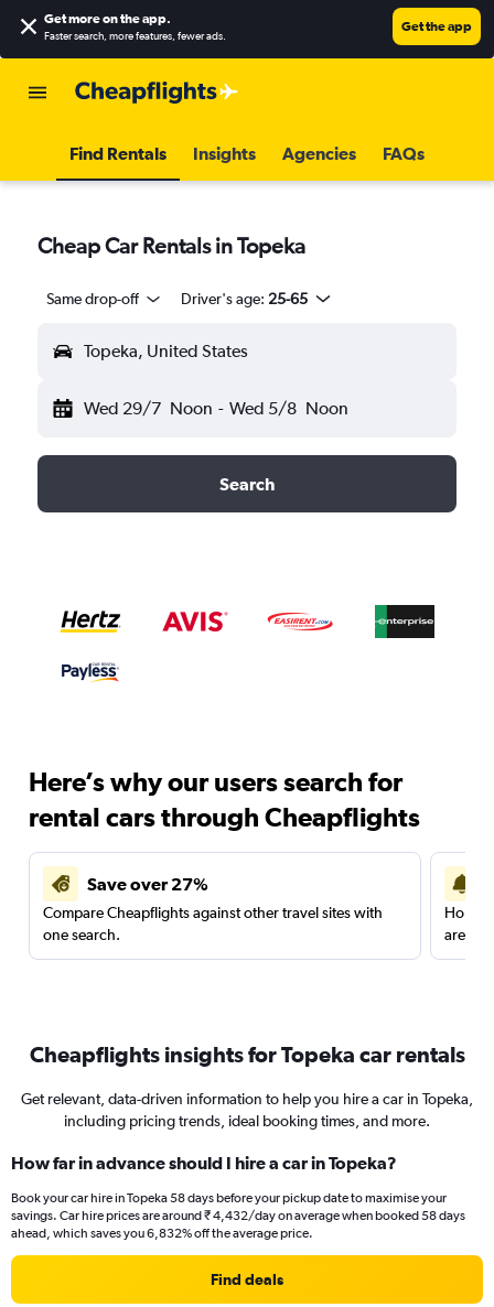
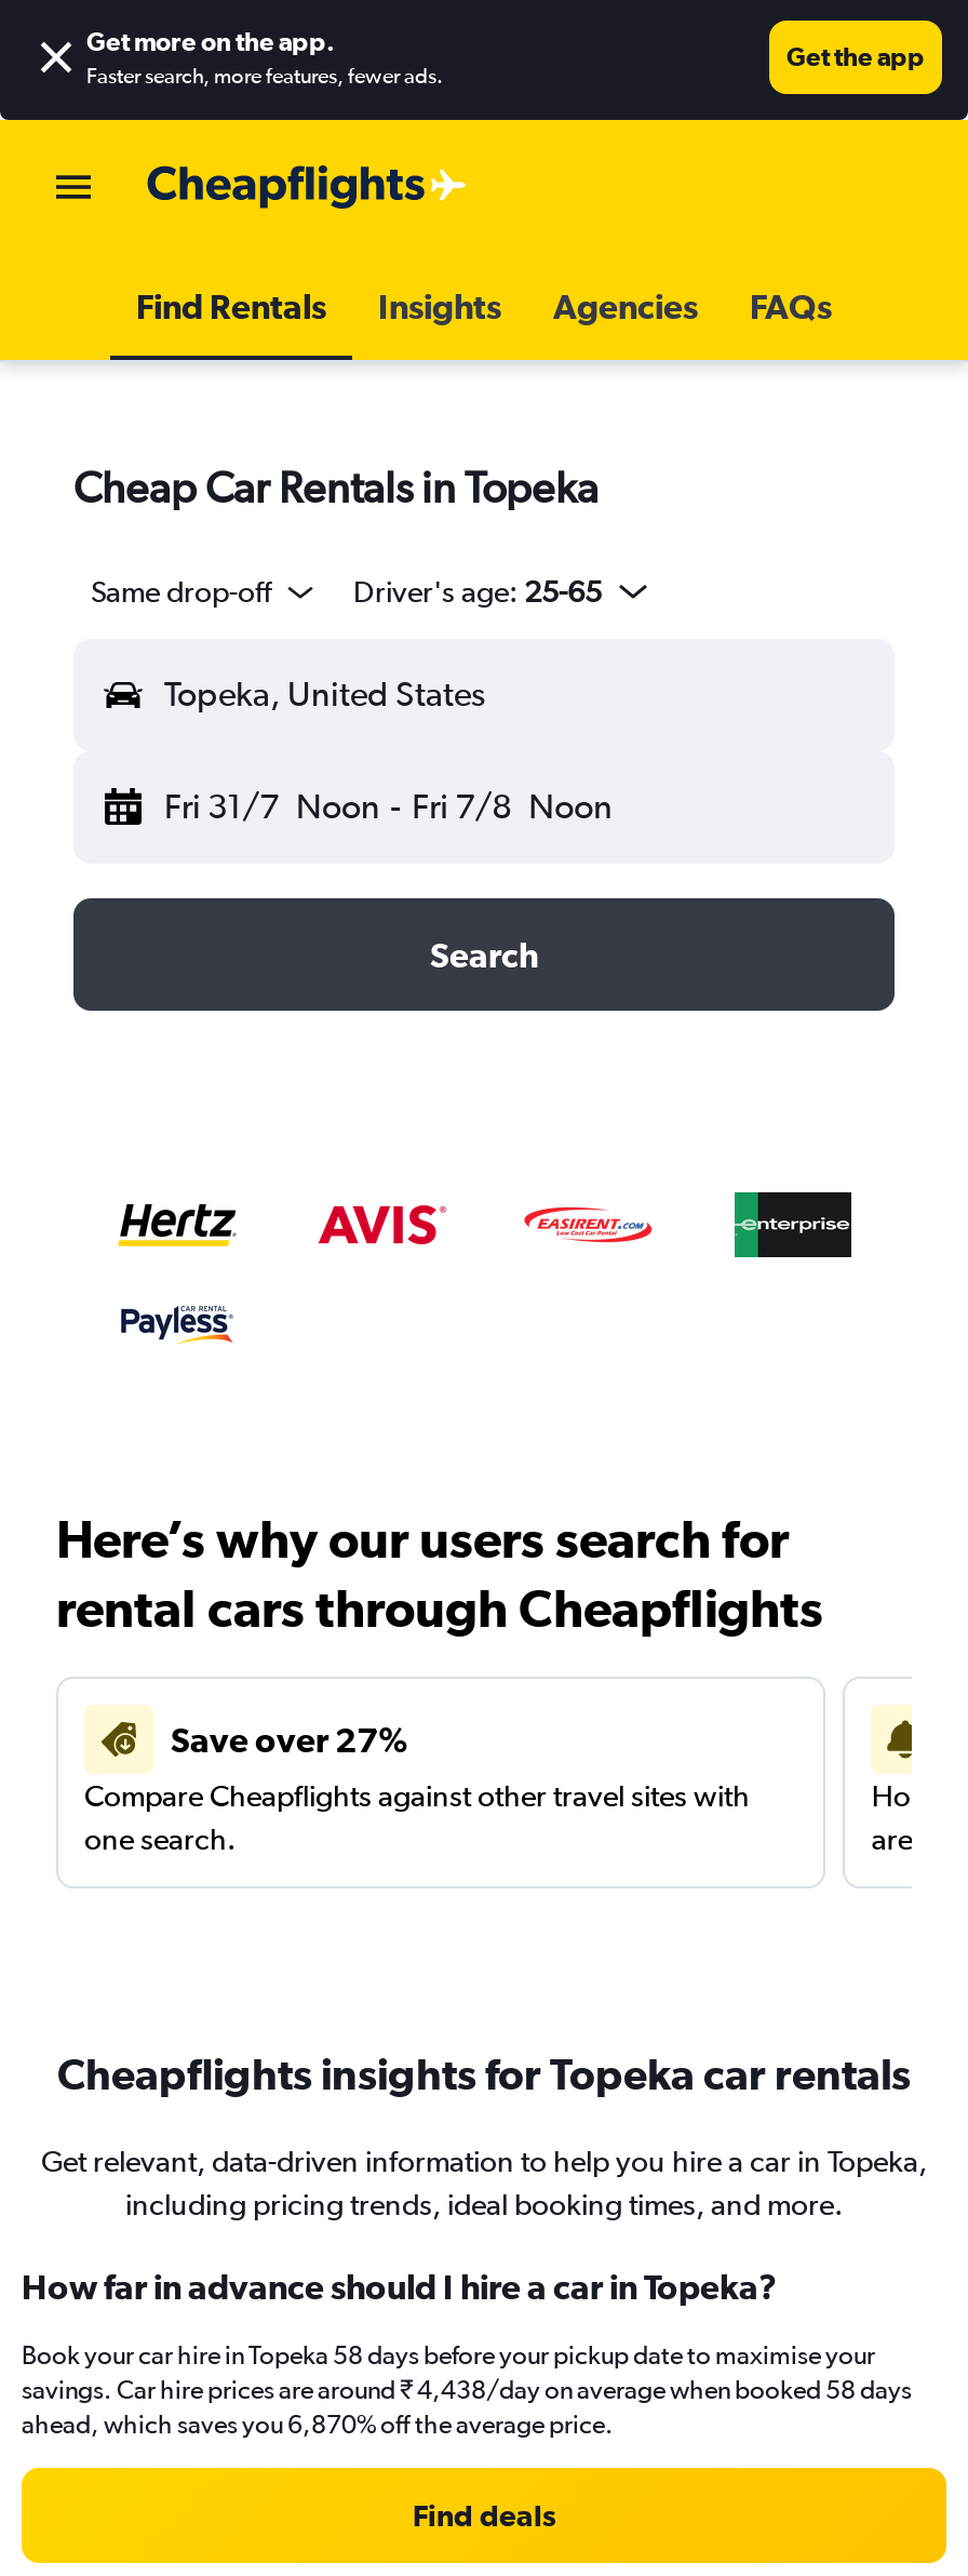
- Wed 29/7 Noon - Wed 5/8 Noon
+ Fri 31/7 Noon - Fri 7/8 Noon

- savings. Car hire prices are around ₹ 4,432/day on average when booked 58 days
+ savings. Car hire prices are around ₹ 4,438/day on average when booked 58 days

- ahead, which saves you 6,832% off the average price.
+ ahead, which saves you 6,870% off the average price.
